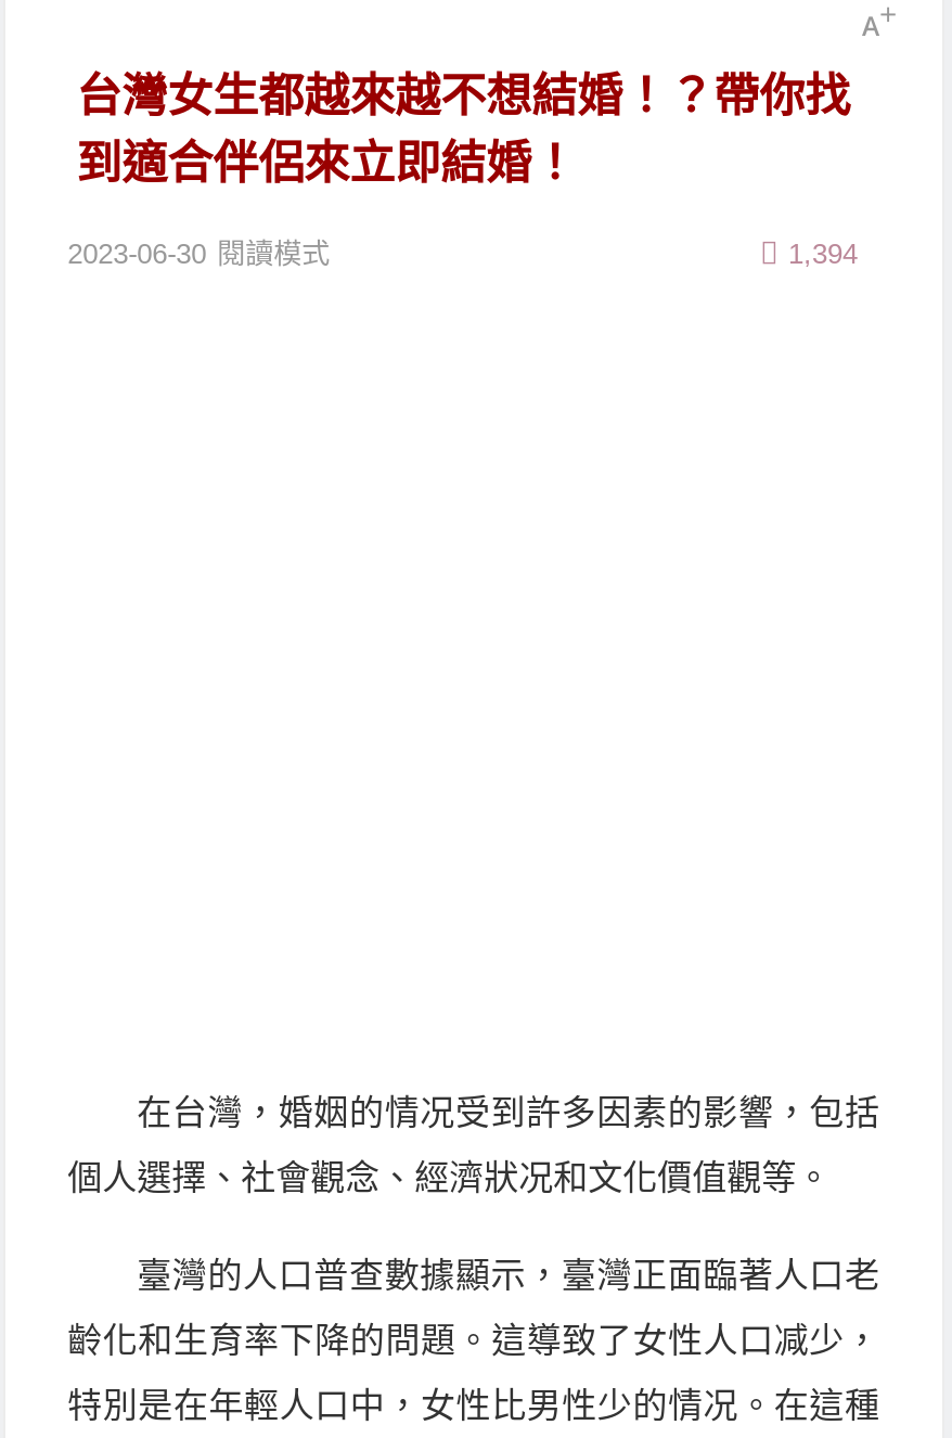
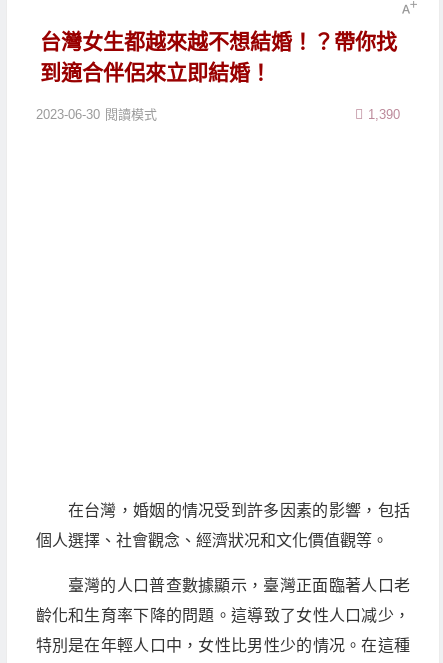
- 1,394
+ 1,390
